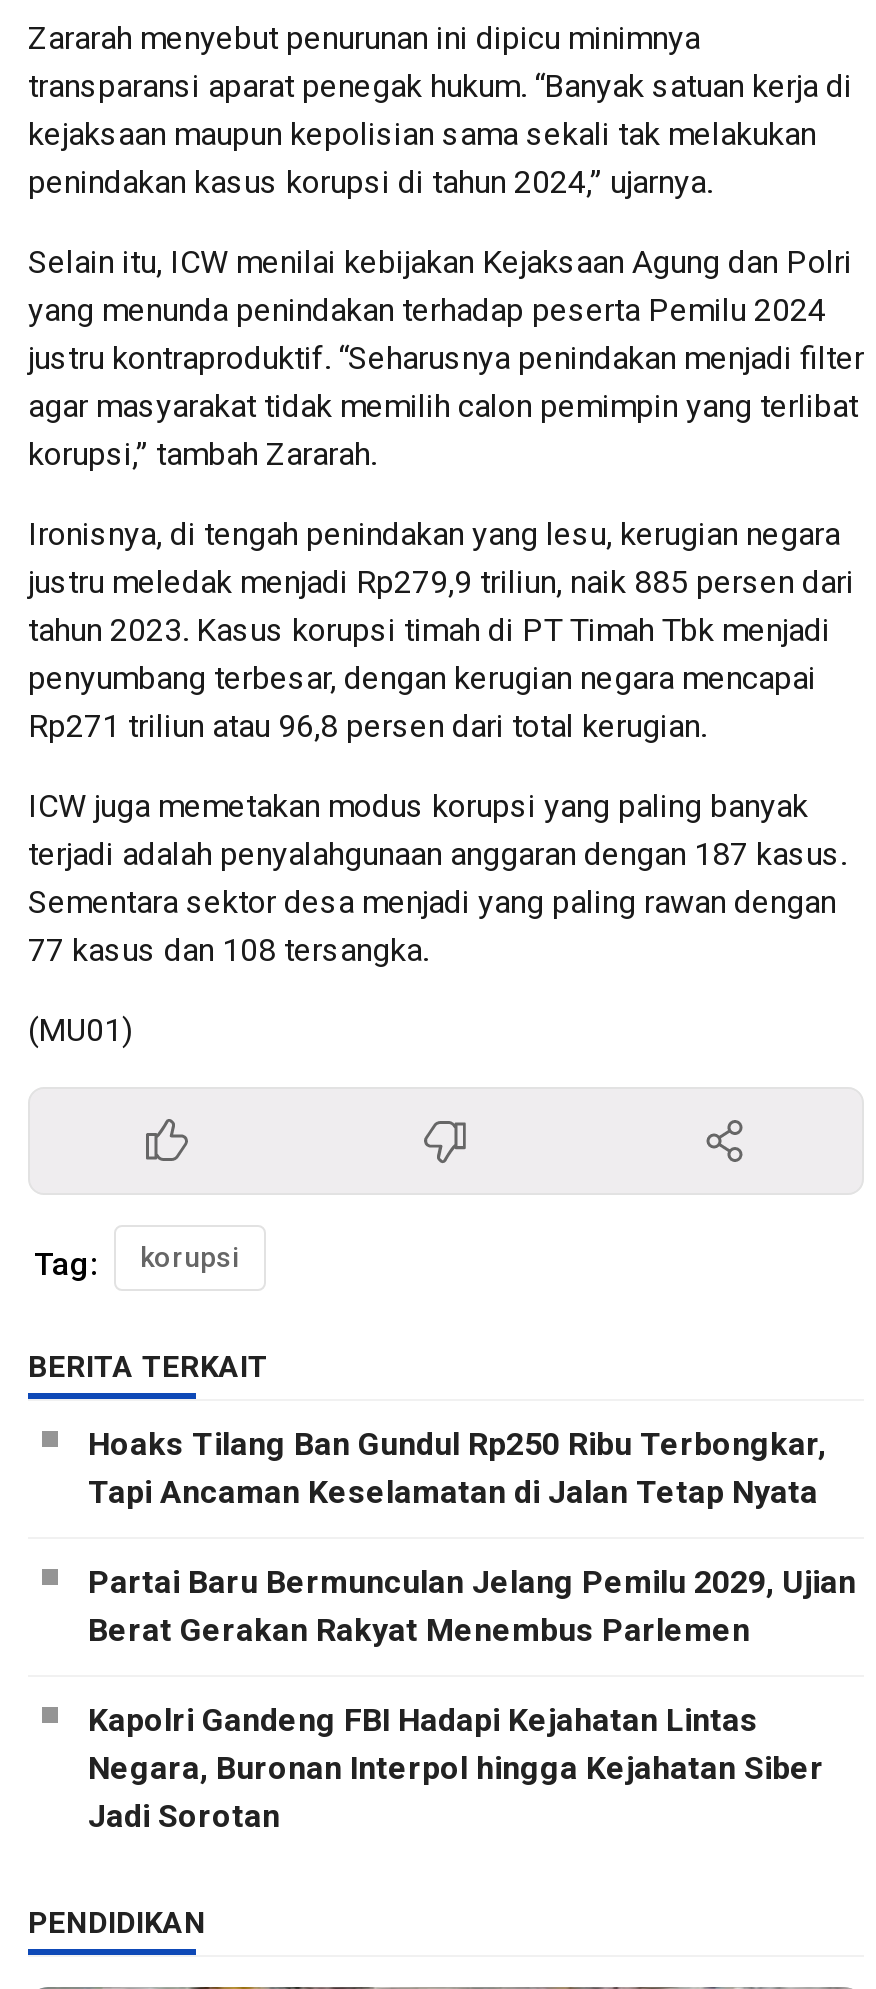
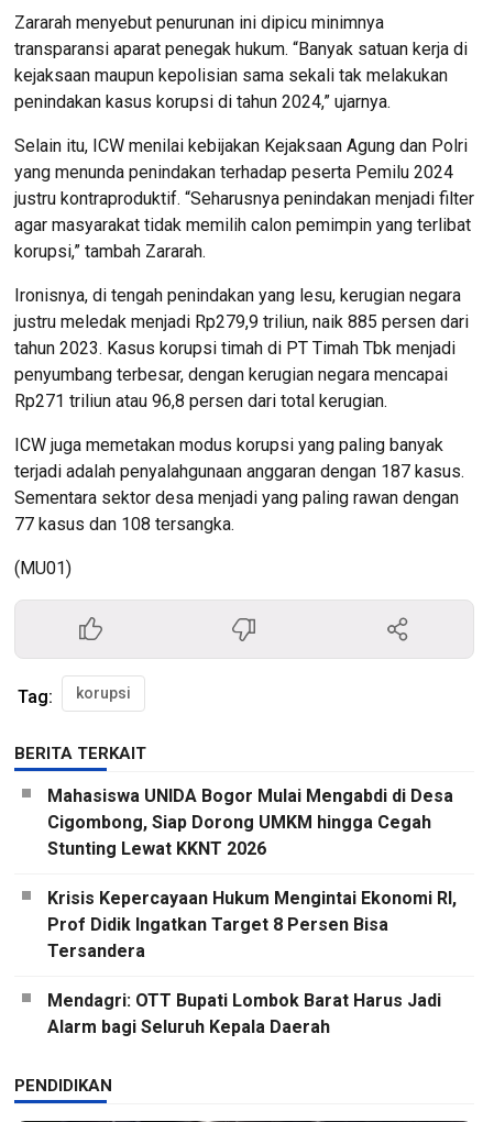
- Hoaks Tilang Ban Gundul Rp250 Ribu Terbongkar,
- Tapi Ancaman Keselamatan di Jalan Tetap Nyata
+ Mahasiswa UNIDA Bogor Mulai Mengabdi di Desa
+ Cigombong, Siap Dorong UMKM hingga Cegah
+ Stunting Lewat KKNT 2026

- Partai Baru Bermunculan Jelang Pemilu 2029, Ujian
- Berat Gerakan Rakyat Menembus Parlemen
+ Krisis Kepercayaan Hukum Mengintai Ekonomi RI,
+ Prof Didik Ingatkan Target 8 Persen Bisa
+ Tersandera

- Kapolri Gandeng FBI Hadapi Kejahatan Lintas
- Negara, Buronan Interpol hingga Kejahatan Siber
- Jadi Sorotan
+ Mendagri: OTT Bupati Lombok Barat Harus Jadi
+ Alarm bagi Seluruh Kepala Daerah
